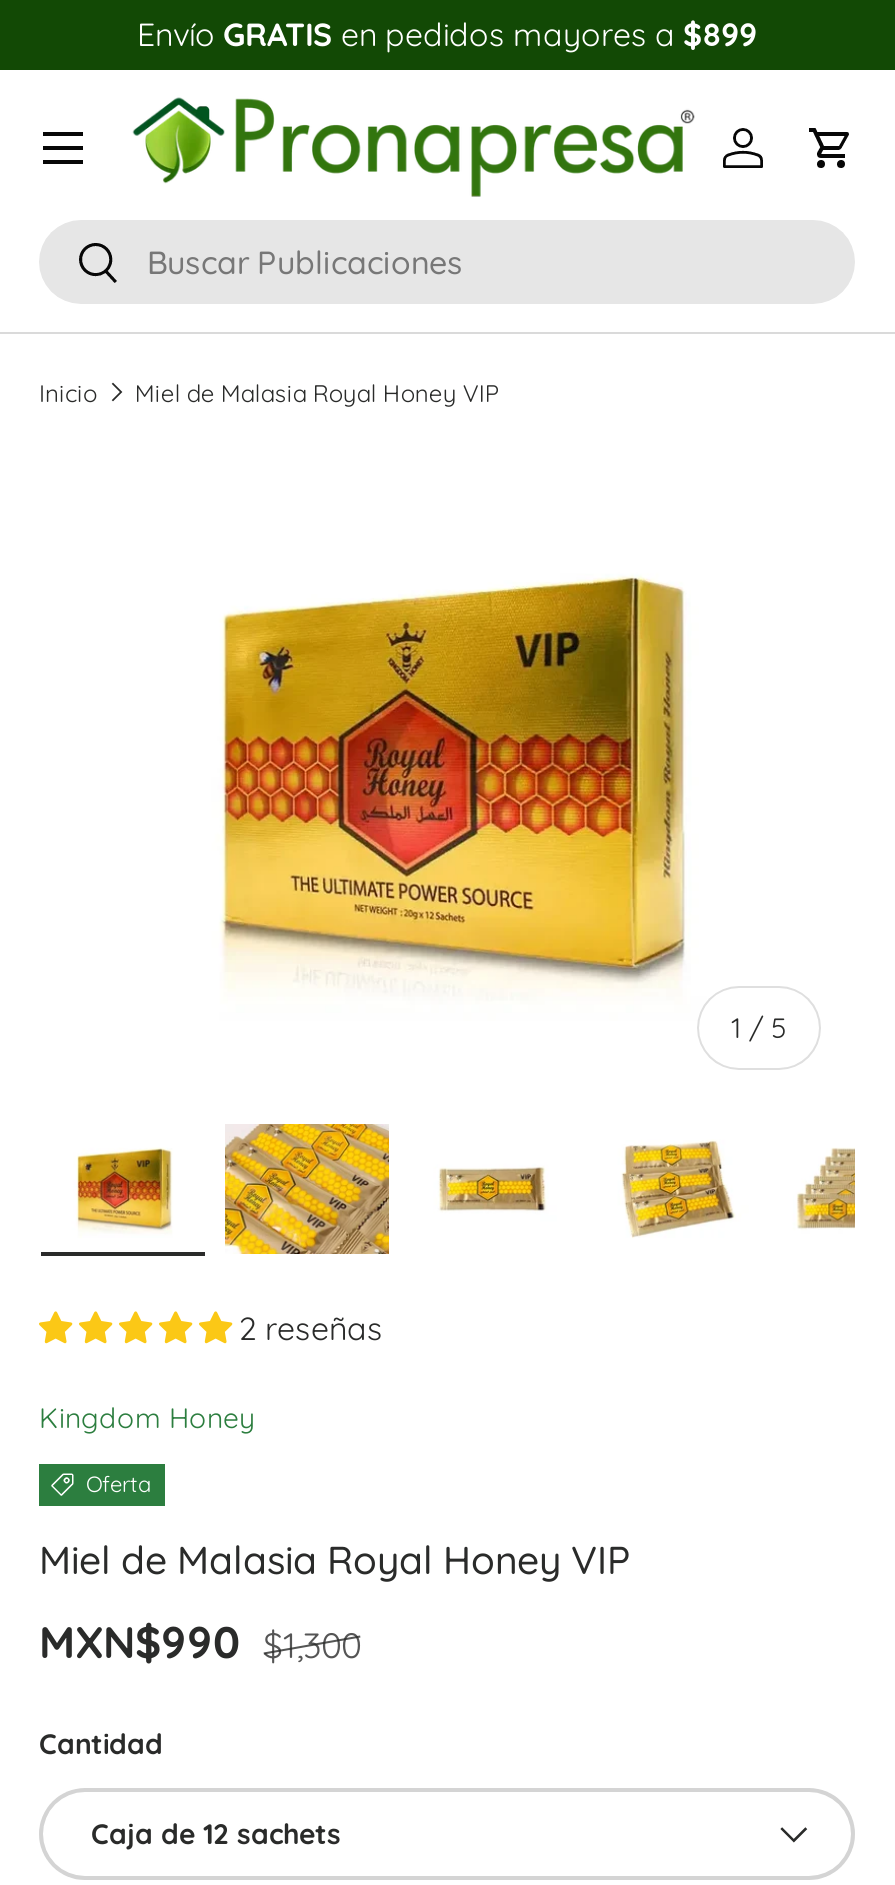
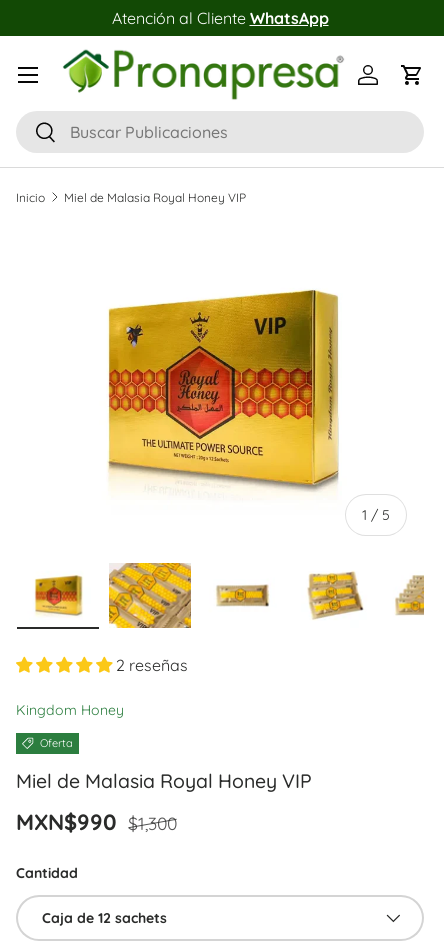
- Envío GRATIS en pedidos mayores a $899
+ Atención al Cliente WhatsApp
